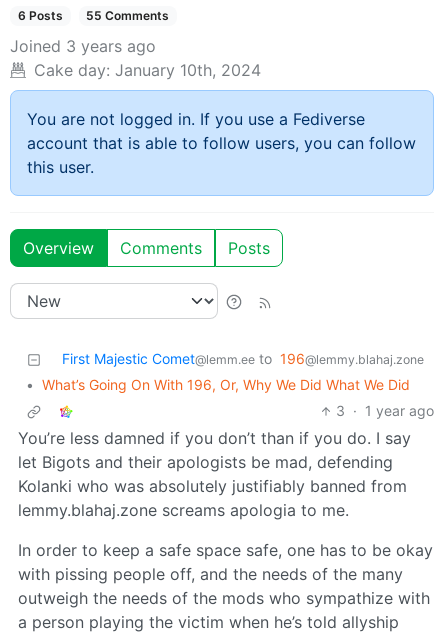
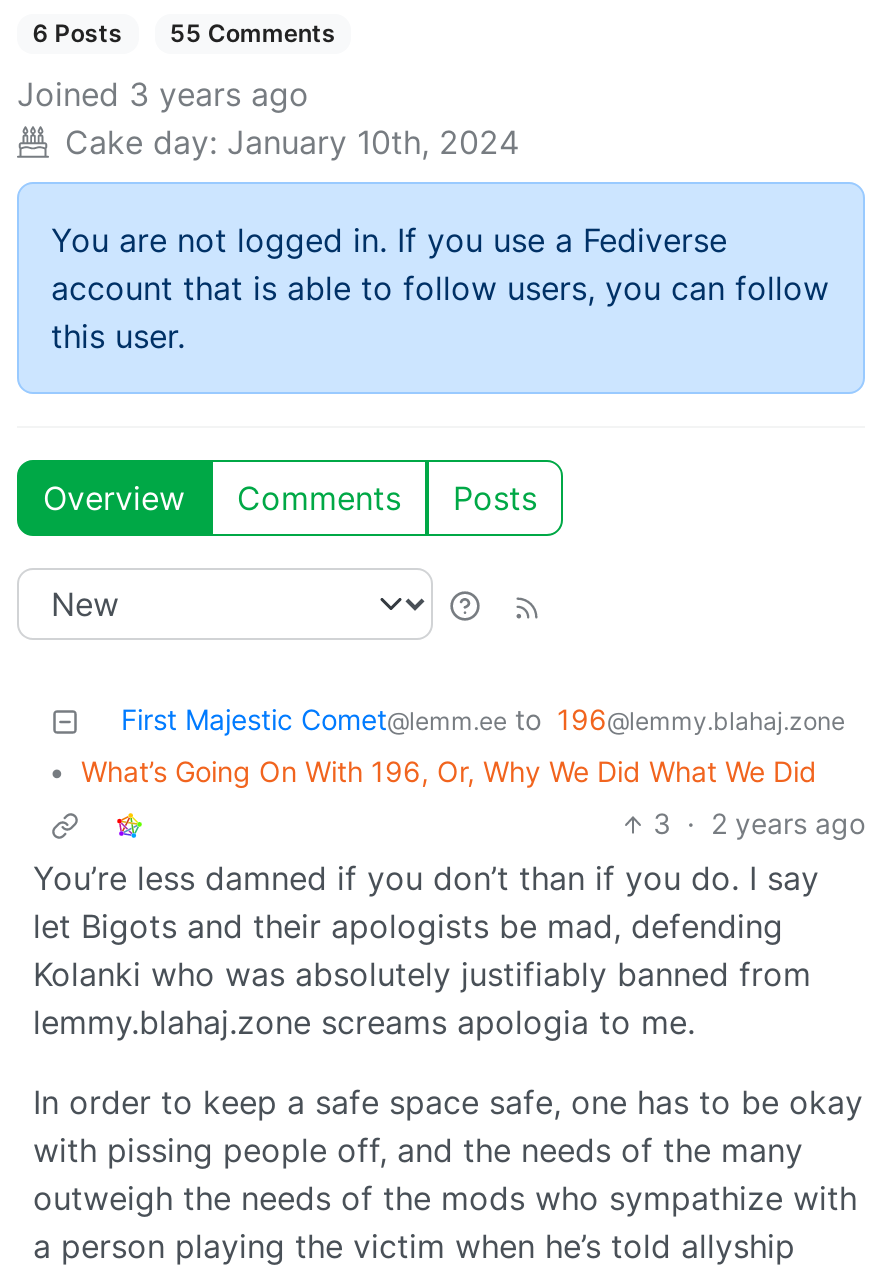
- 3 · 1 year ago
+ 3 · 2 years ago
